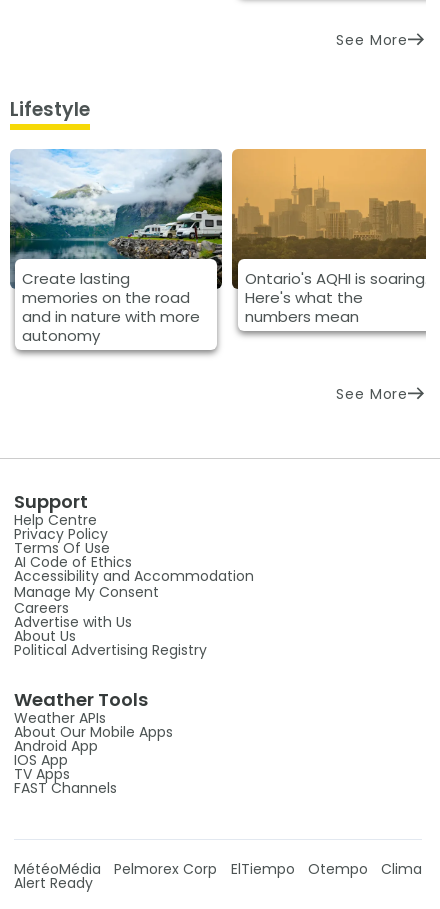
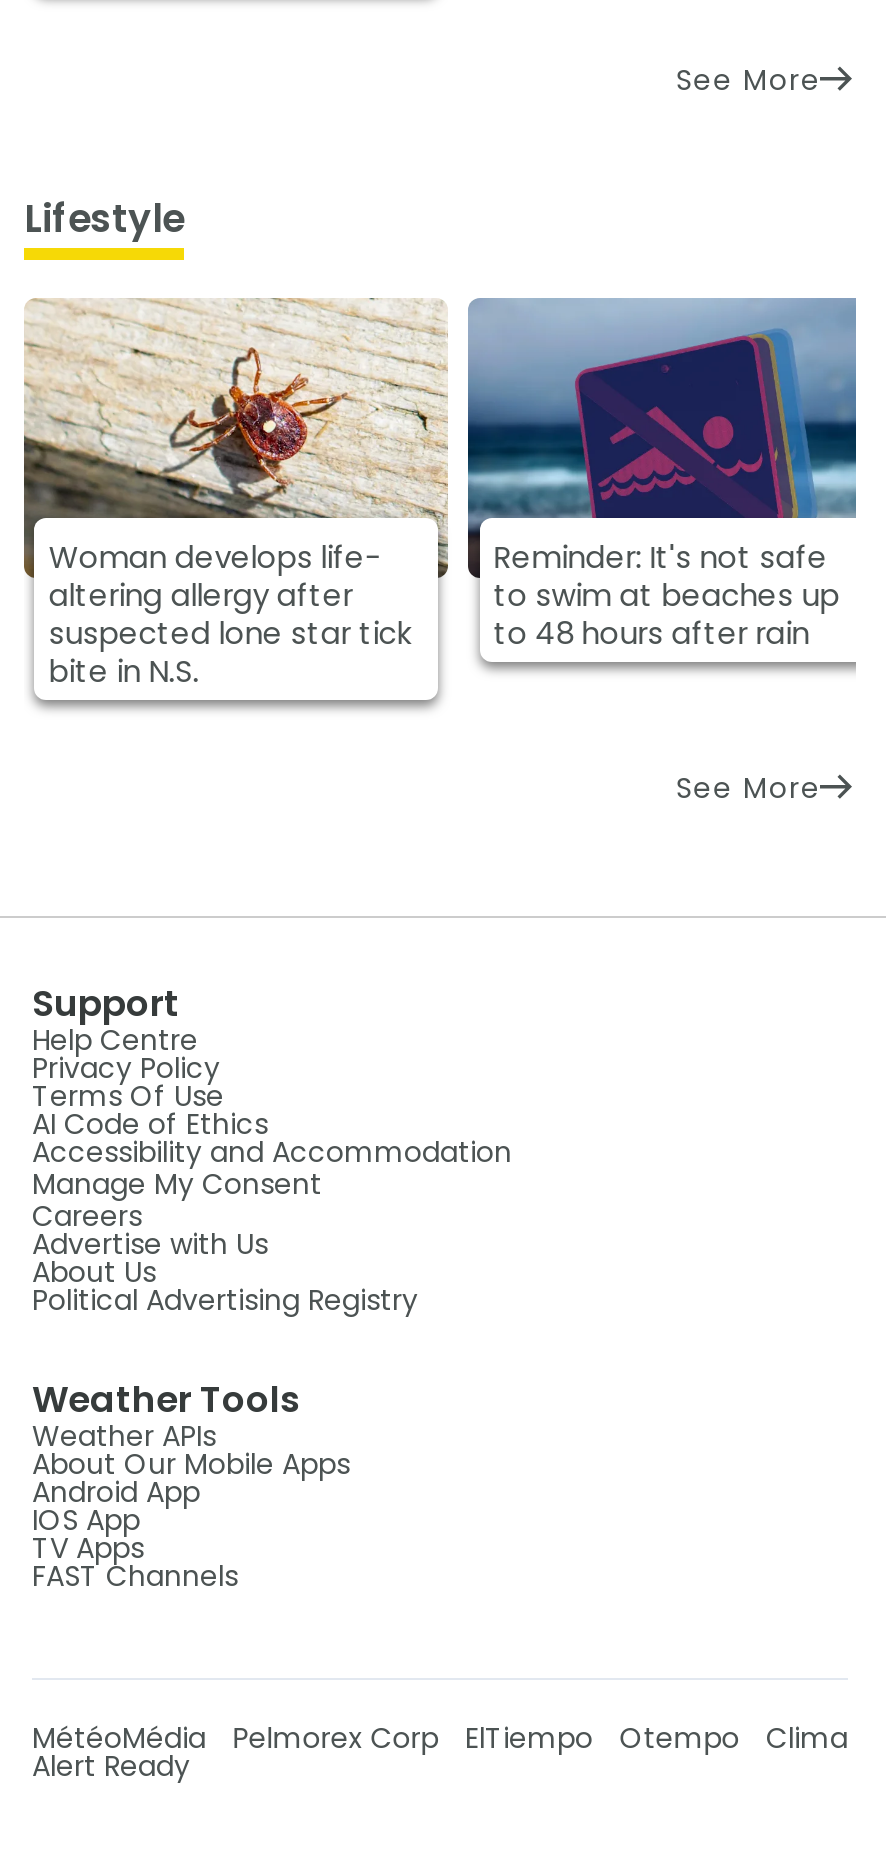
- [image]
- Create lasting
- memories on the road
- and in nature with more
- autonomy
+ [image]
+ Woman develops life-
+ altering allergy after
+ suspected lone star tick
+ bite in N.S.

- [image]
- Ontario's AQHI is soaring.
- Here's what the
- numbers mean
+ [image]
+ Reminder: It's not safe
+ to swim at beaches up
+ to 48 hours after rain
